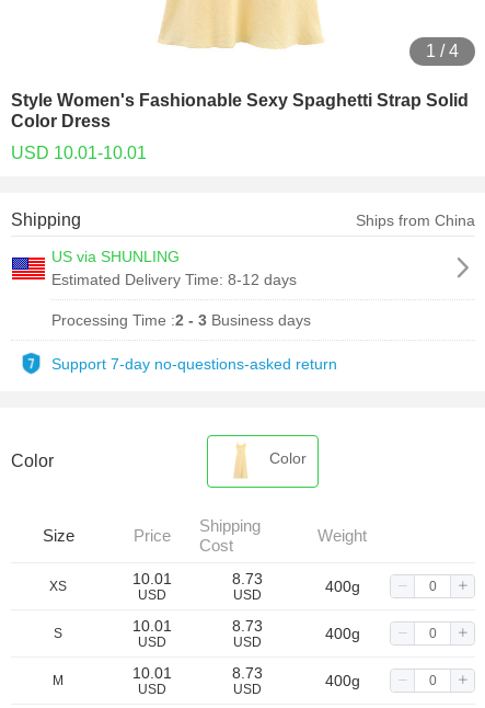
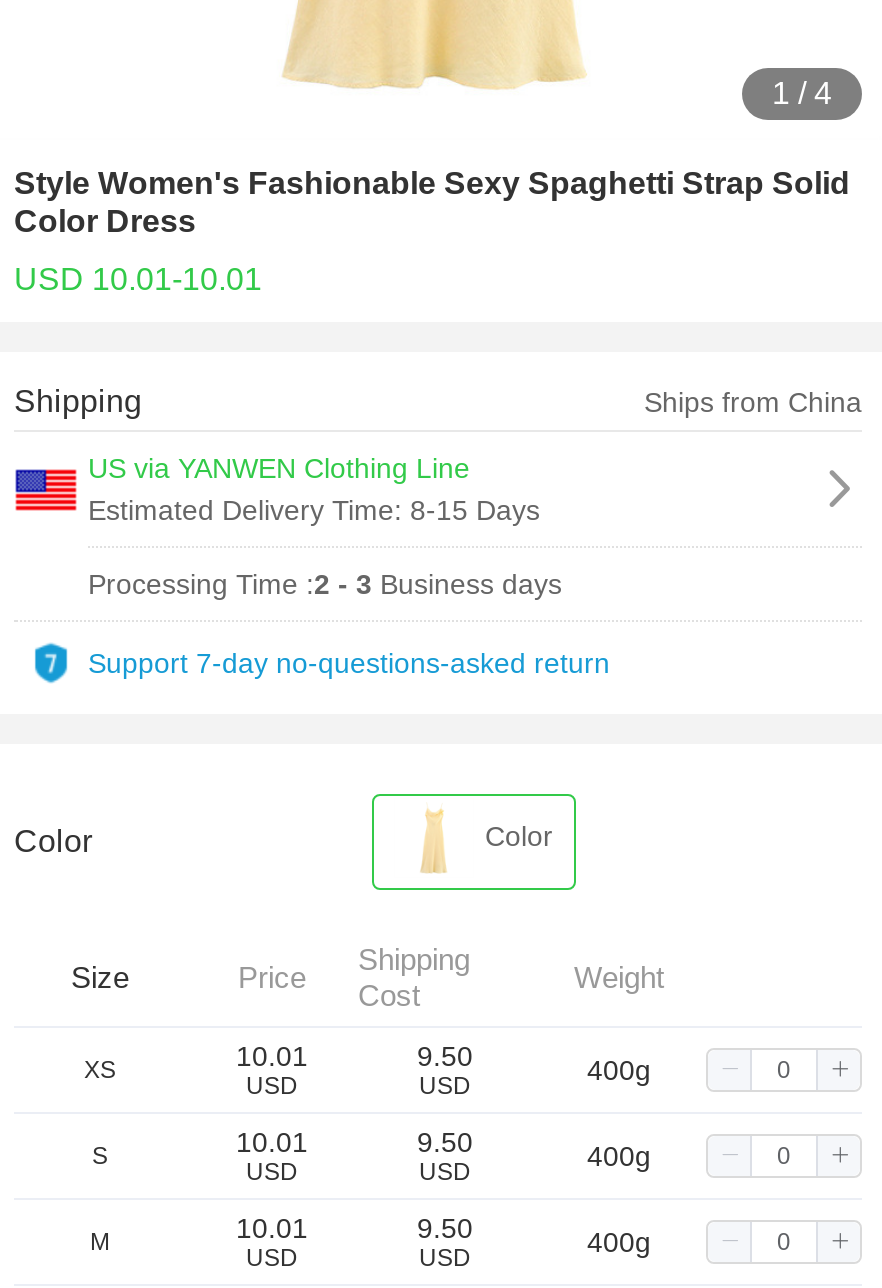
- US via SHUNLING
- Estimated Delivery Time: 8-12 days
+ US via YANWEN Clothing Line
+ Estimated Delivery Time: 8-15 Days

- 8.73
+ 9.50

- 8.73
+ 9.50

- 8.73
+ 9.50
